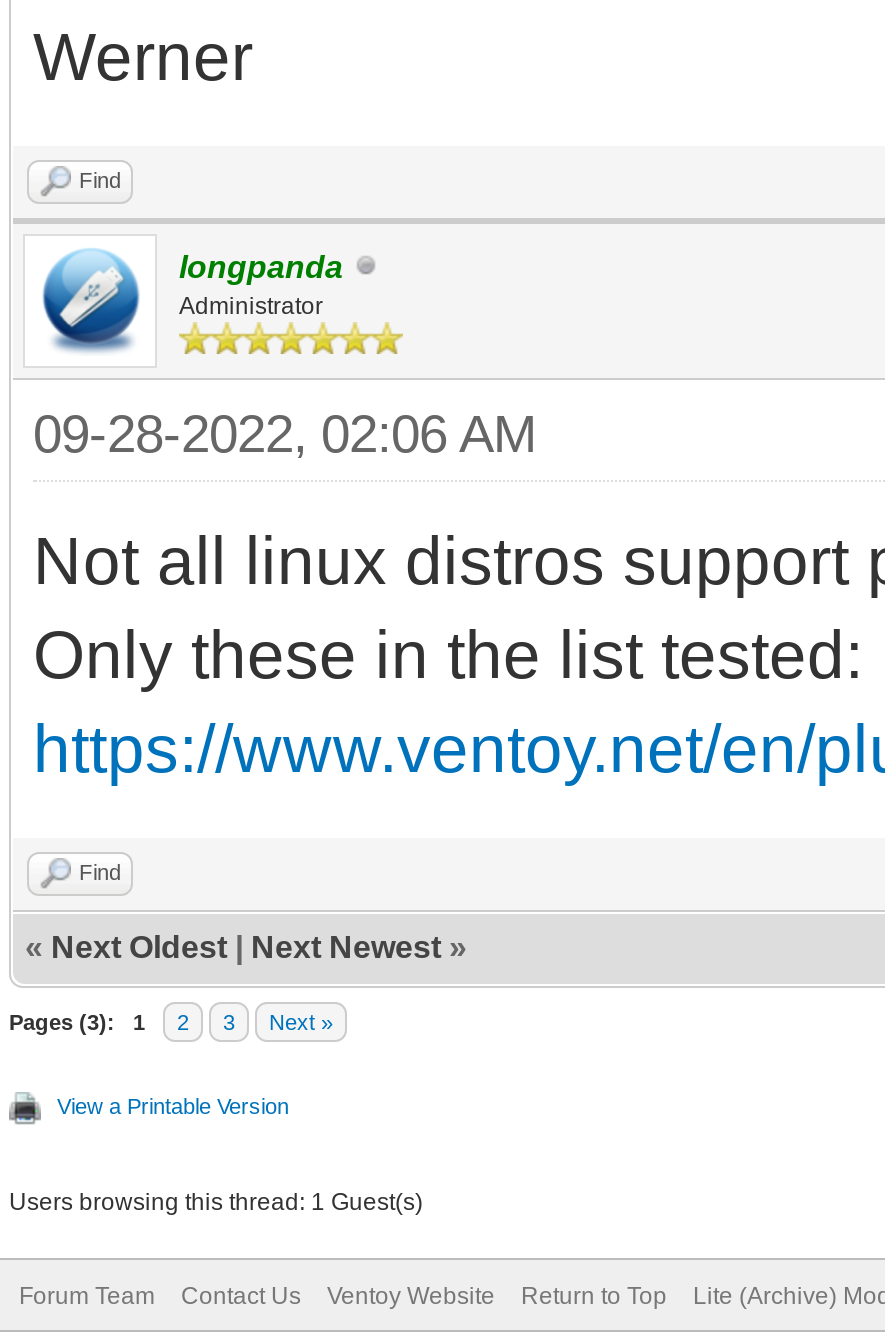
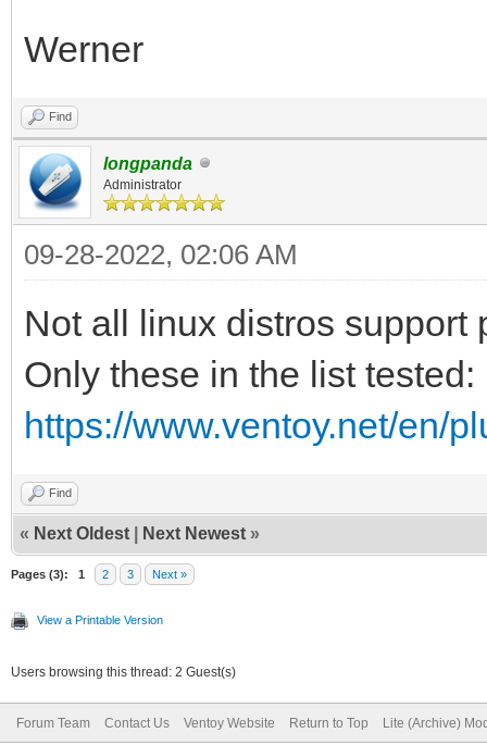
- Users browsing this thread: 1 Guest(s)
+ Users browsing this thread: 2 Guest(s)
